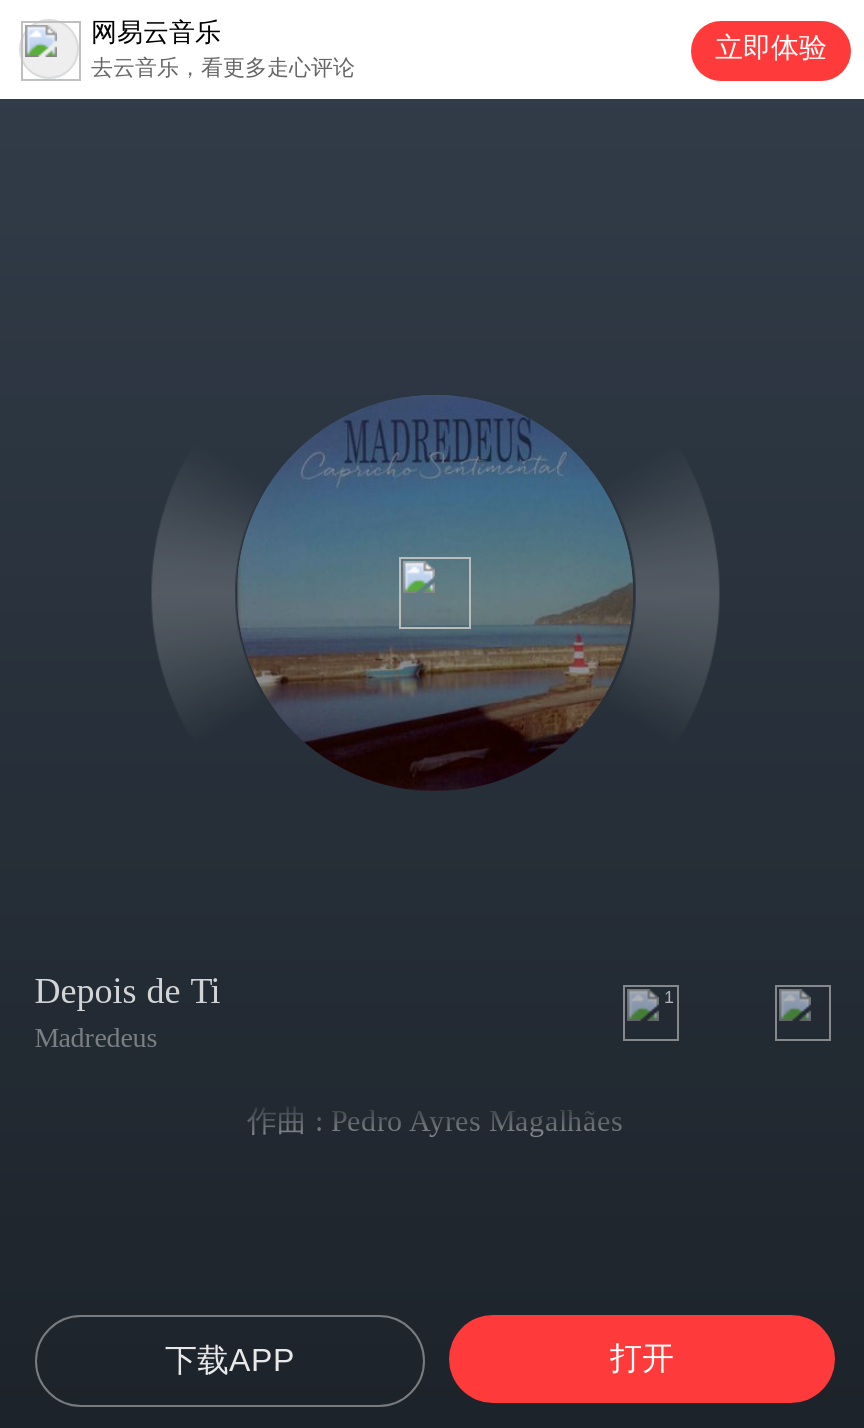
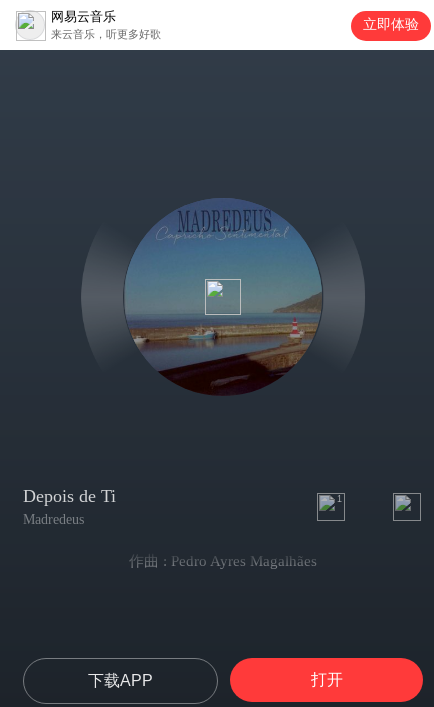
- 去云音乐，看更多走心评论
+ 来云音乐，听更多好歌
